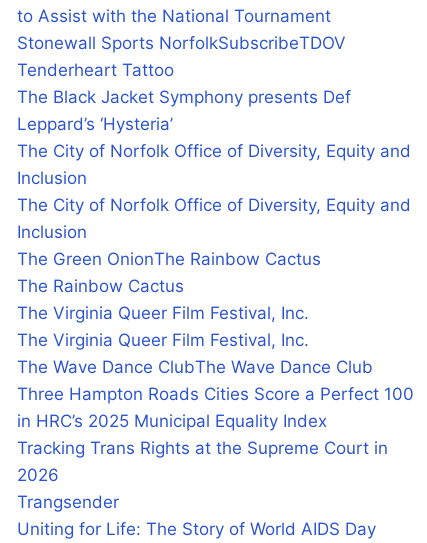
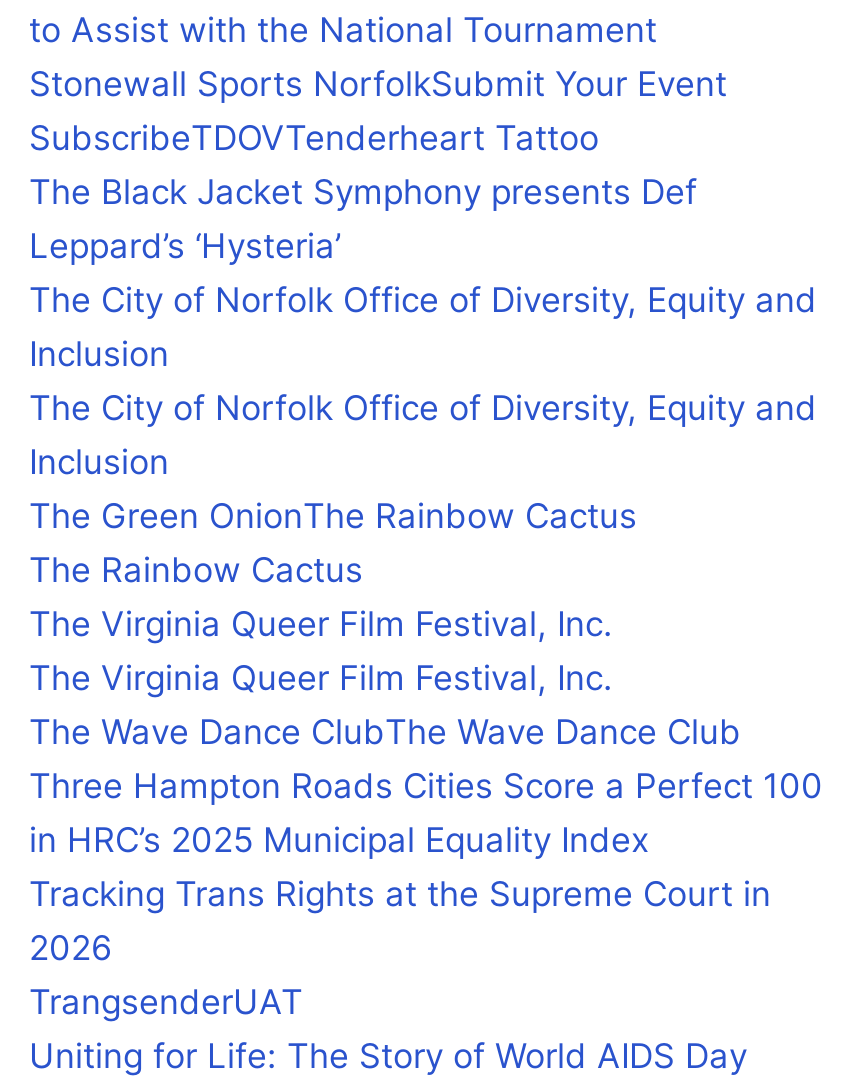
- Stonewall Sports NorfolkSubscribeTDOV
- Tenderheart Tattoo
+ Stonewall Sports NorfolkSubmit Your Event
+ SubscribeTDOVTenderheart Tattoo

- Trangsender
+ TrangsenderUAT
